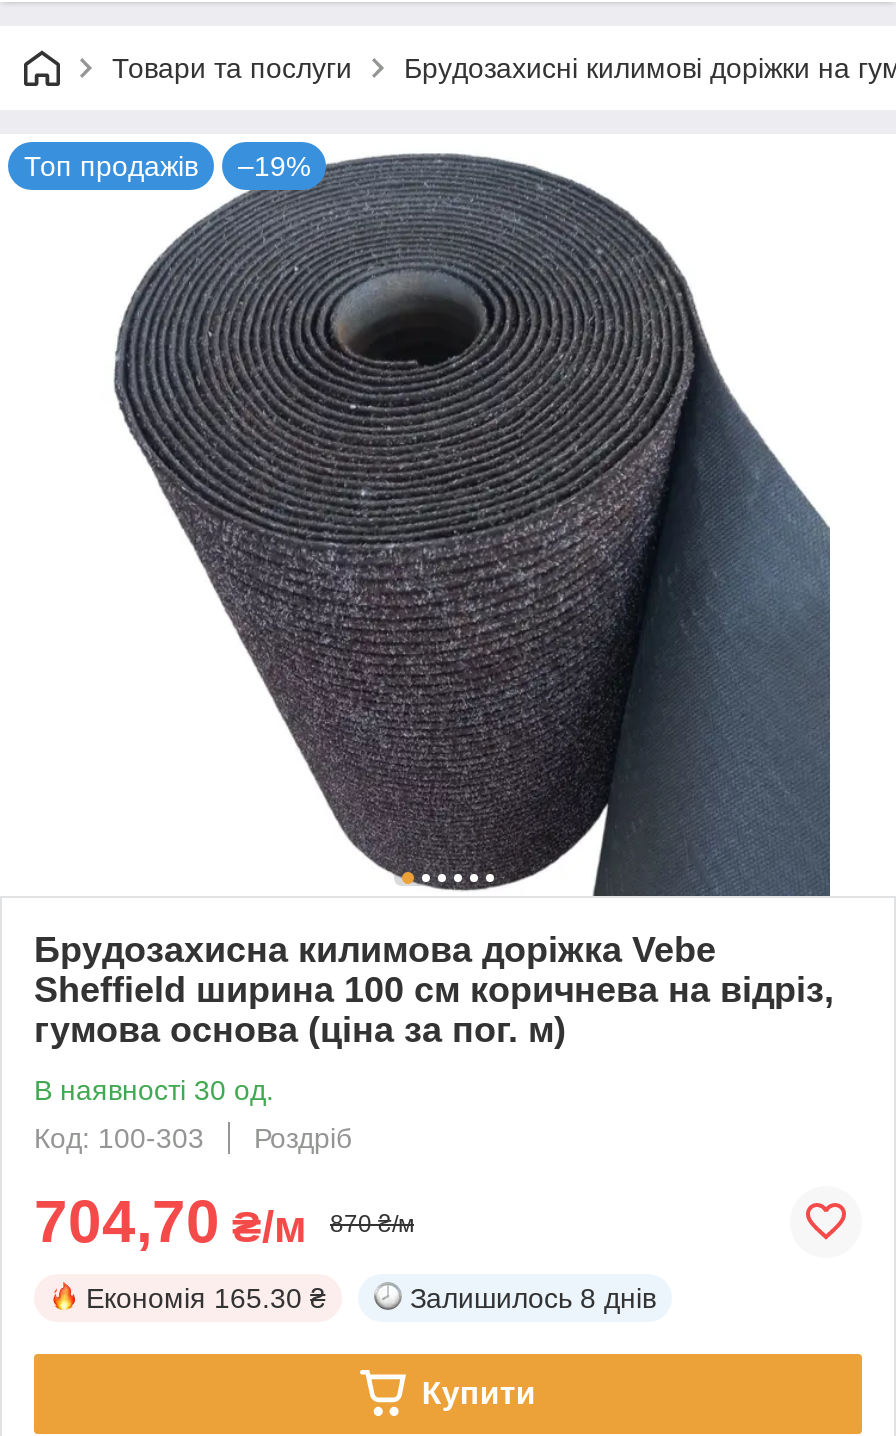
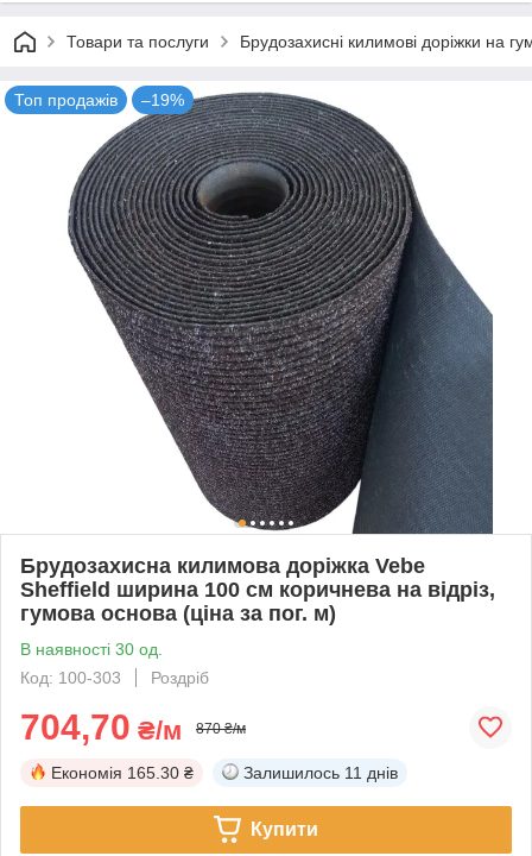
- Залишилось 8 днів
+ Залишилось 11 днів
